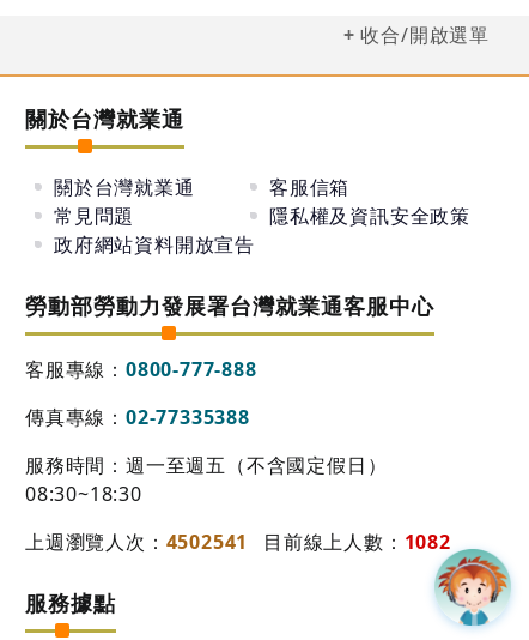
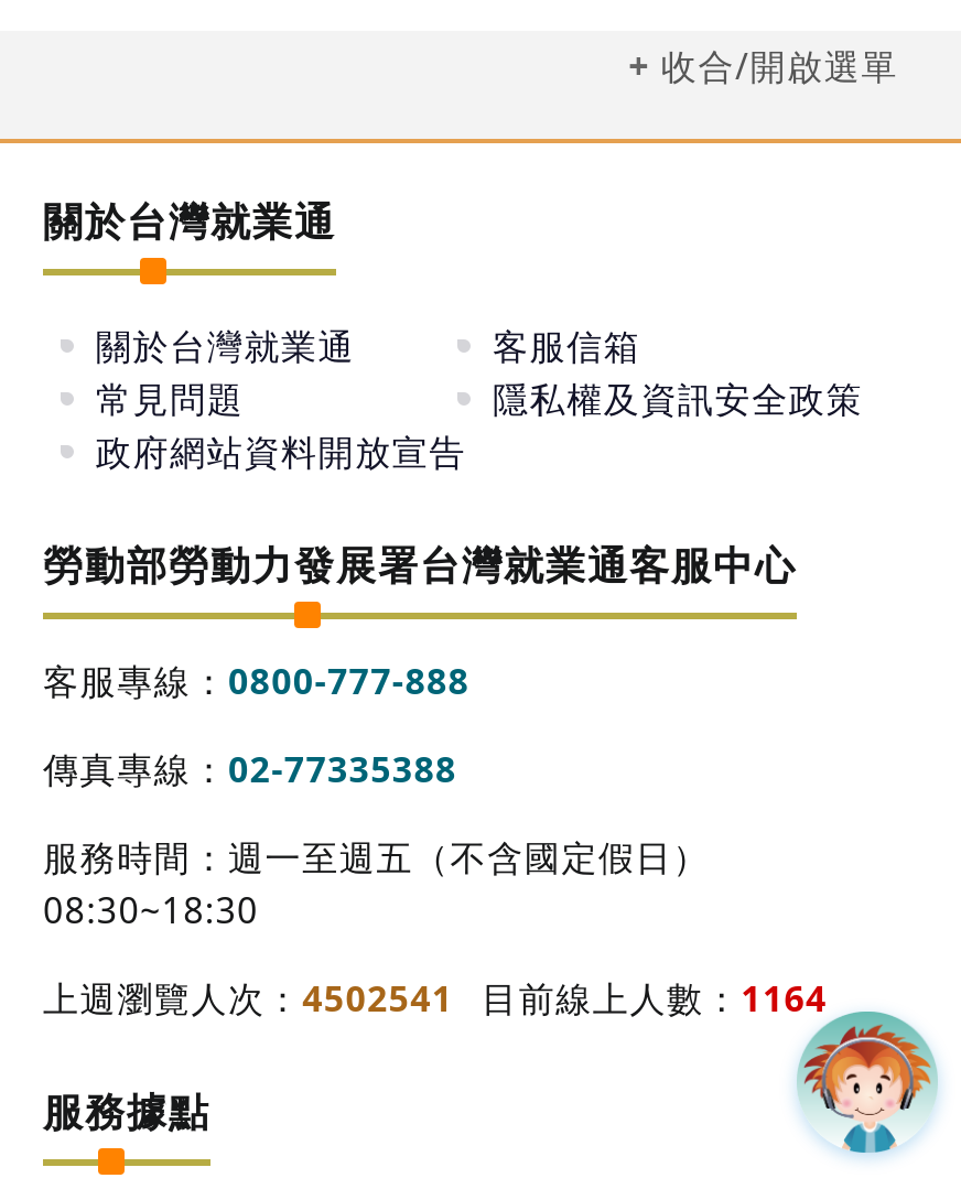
- 上週瀏覽人次：4502541 目前線上人數：1082
+ 上週瀏覽人次：4502541 目前線上人數：1164
